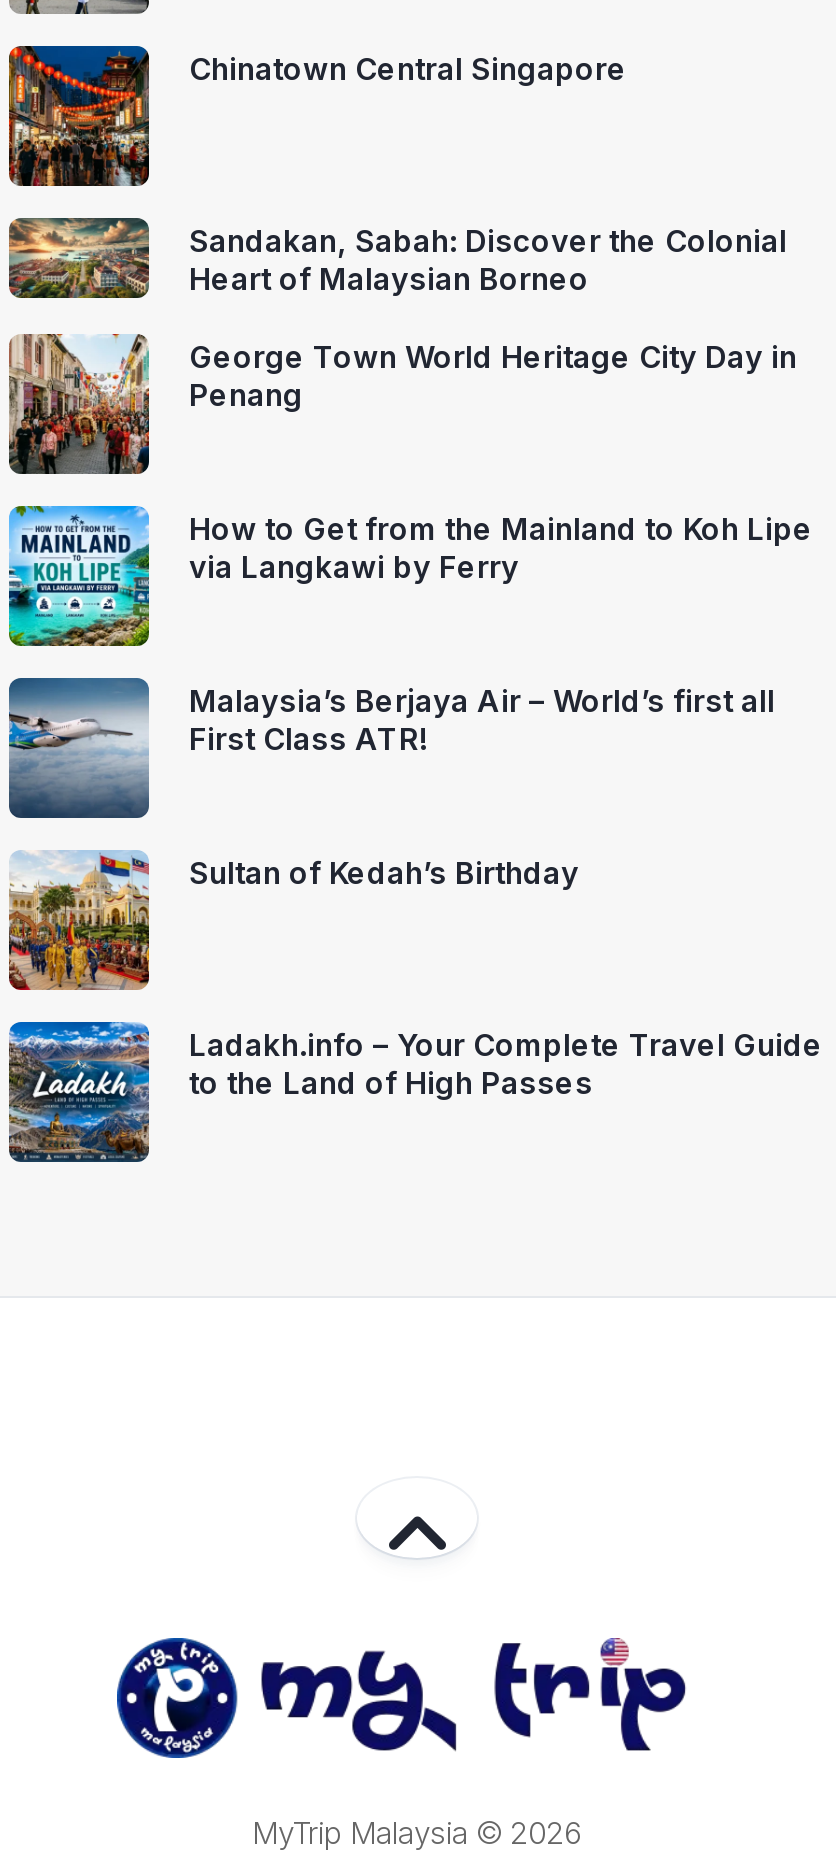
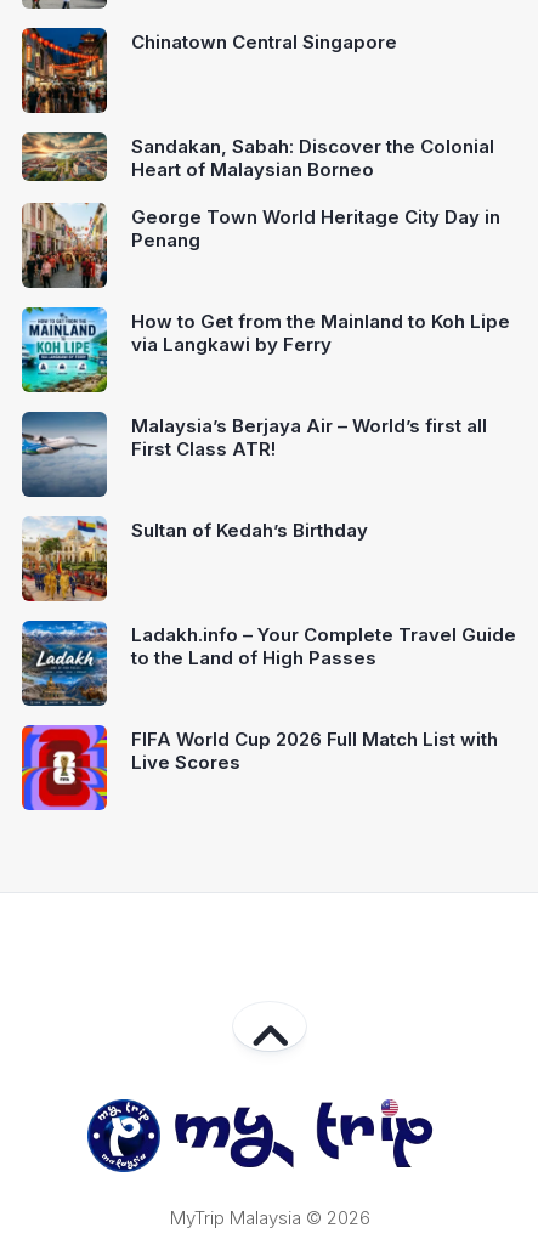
+ [image]
+ FIFA World Cup 2026 Full Match List with
+ Live Scores
